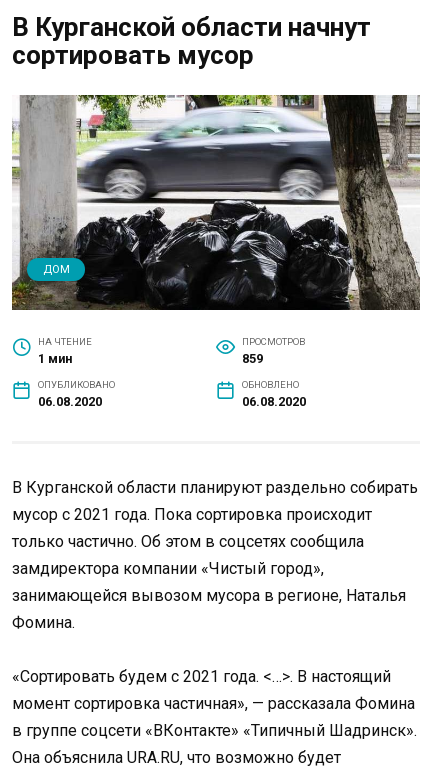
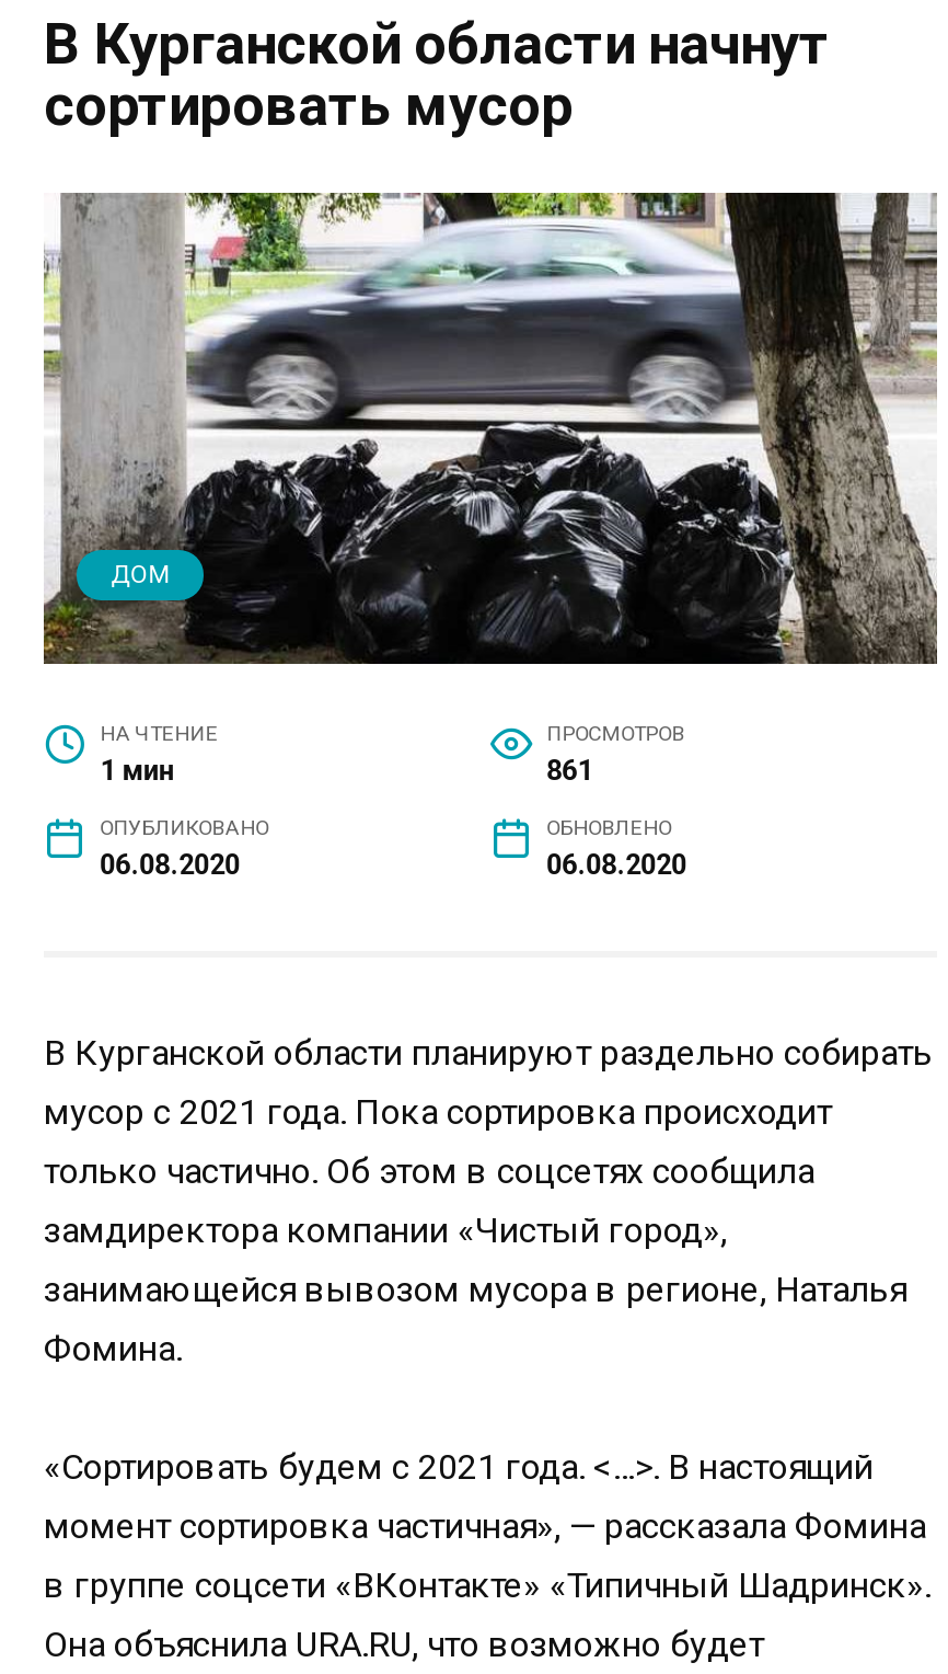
- 859
+ 861
